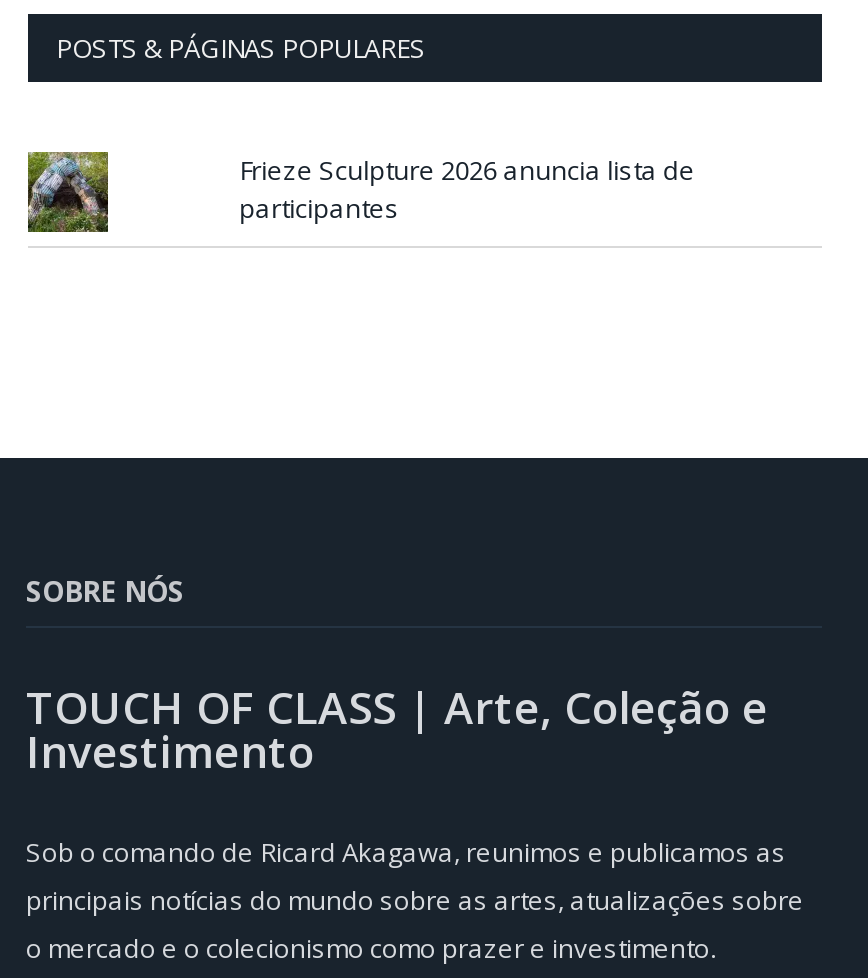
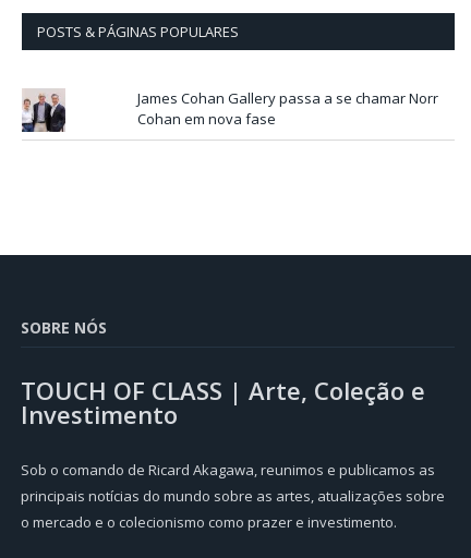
- [image]
+ [image]

- Frieze Sculpture 2026 anuncia lista de
- participantes
+ James Cohan Gallery passa a se chamar Norr
+ Cohan em nova fase
